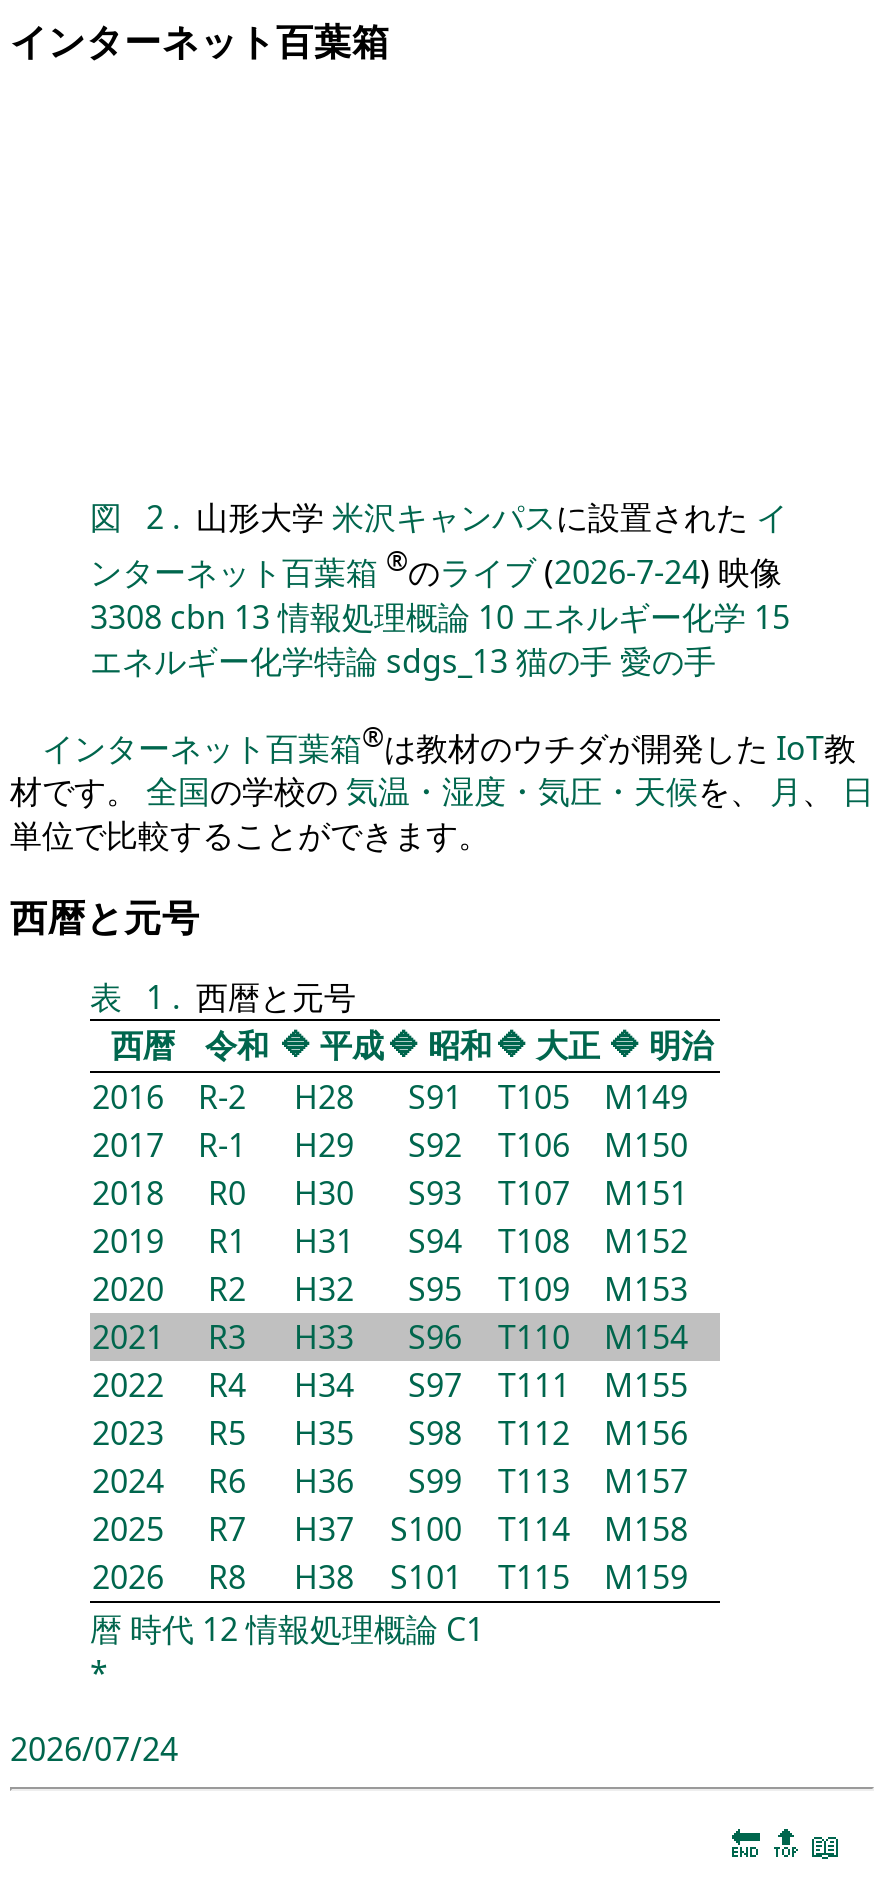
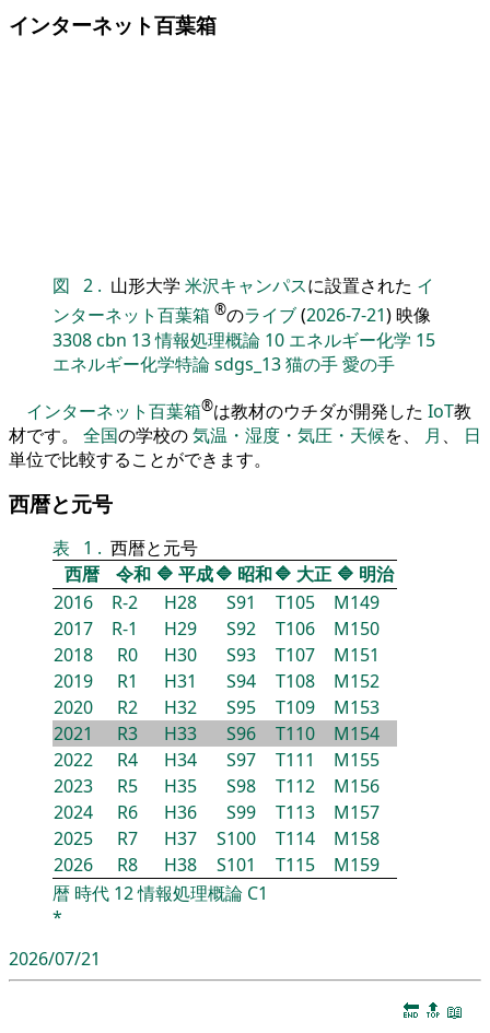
- ンターネット百葉箱®のライブ(2026-7-24) 映像
+ ンターネット百葉箱®のライブ(2026-7-21) 映像

- 2026/07/24
+ 2026/07/21
